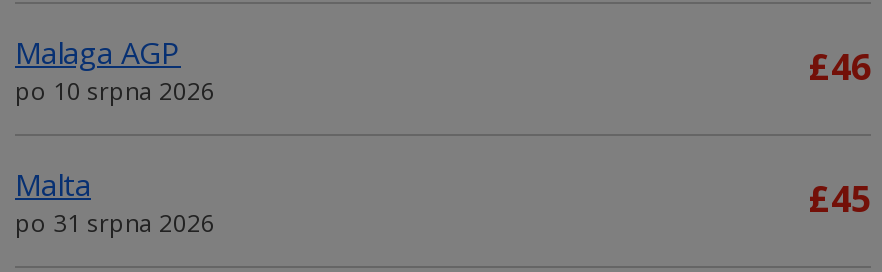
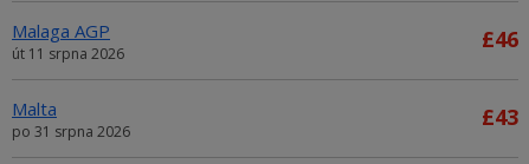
- po 10 srpna 2026
+ út 11 srpna 2026

- £45
+ £43
